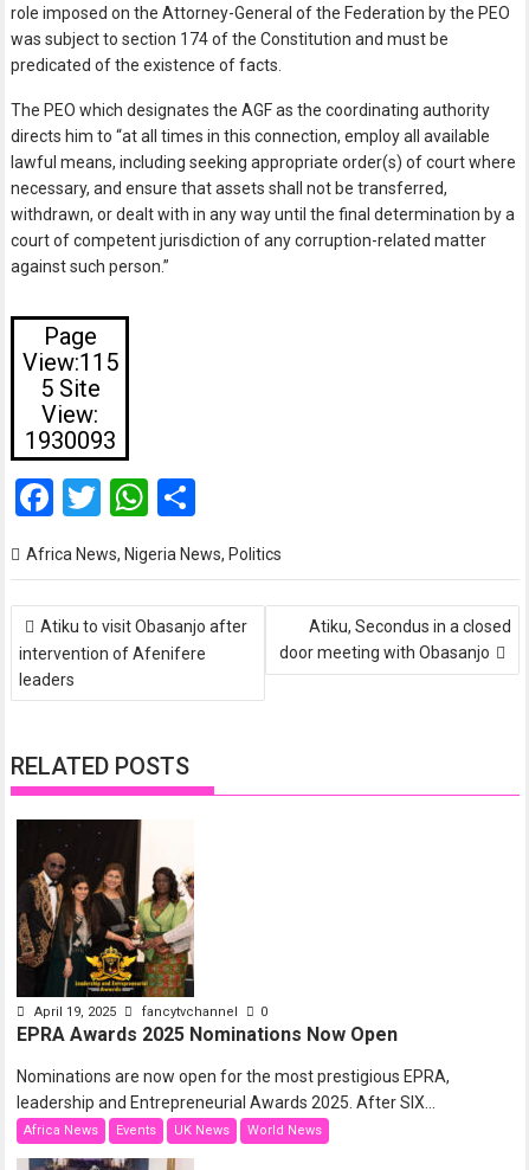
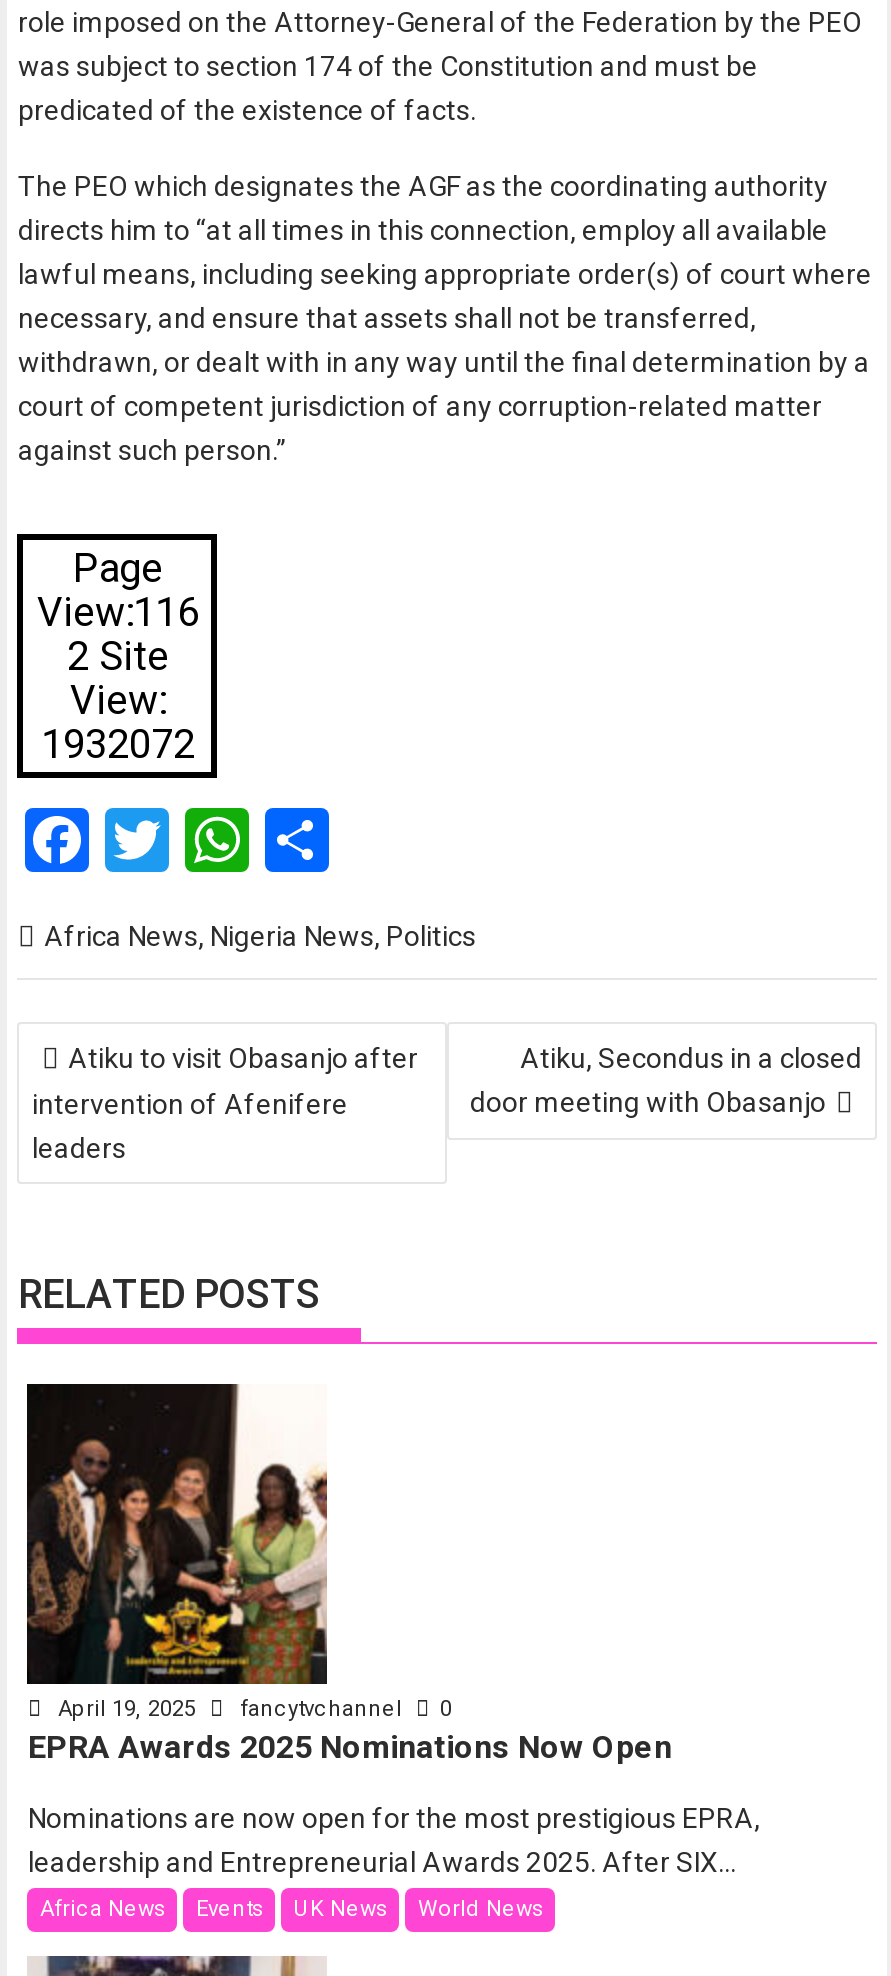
- View:115
- 5 Site
+ View:116
+ 2 Site

- 1930093
+ 1932072
